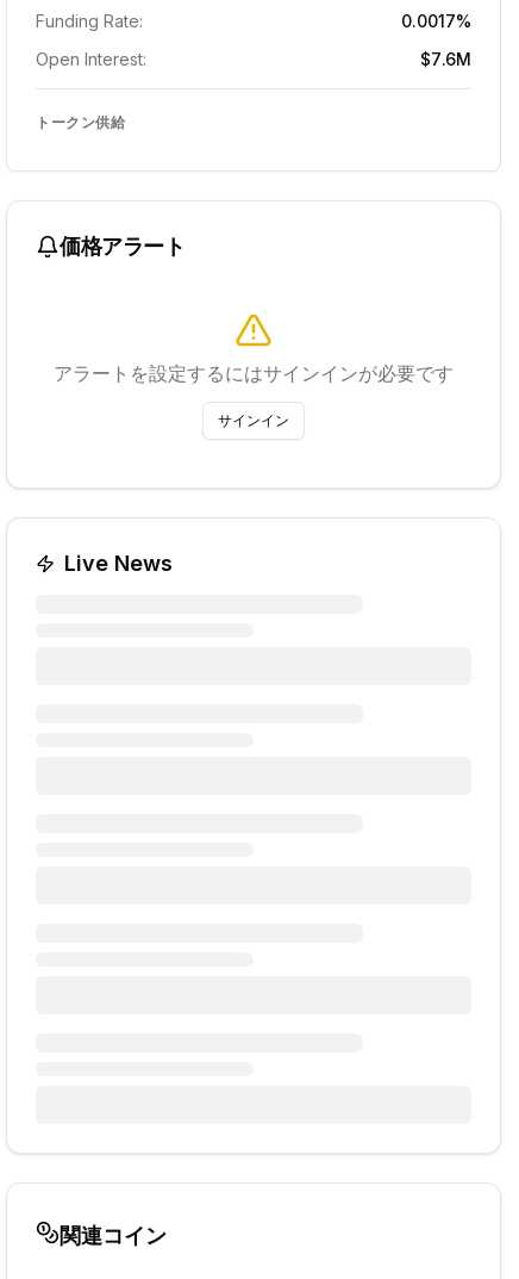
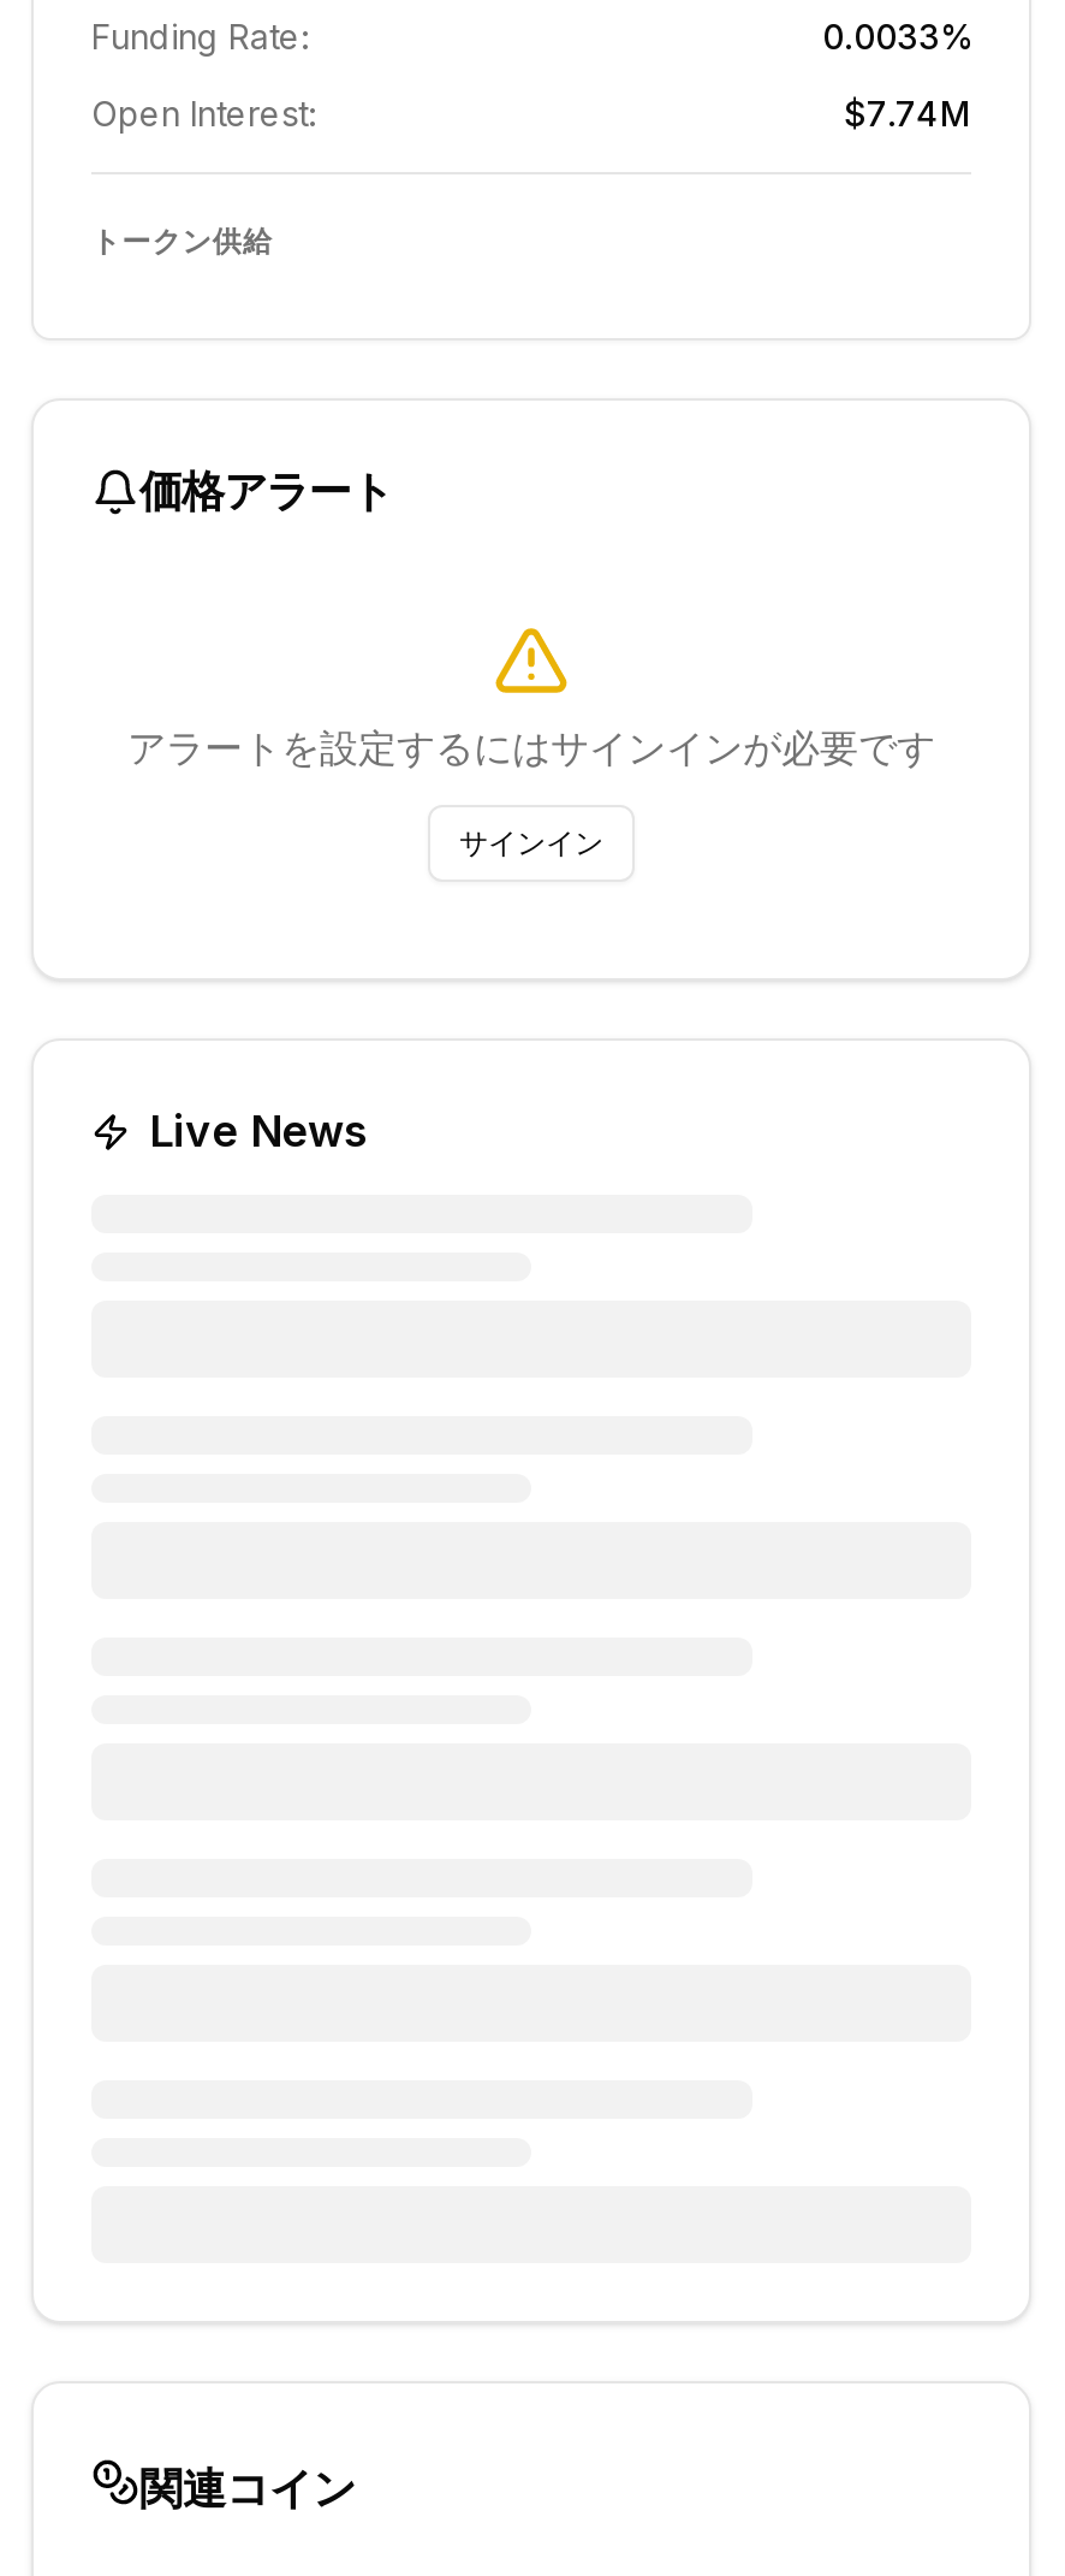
- 0.0017%
+ 0.0033%

- $7.6M
+ $7.74M
